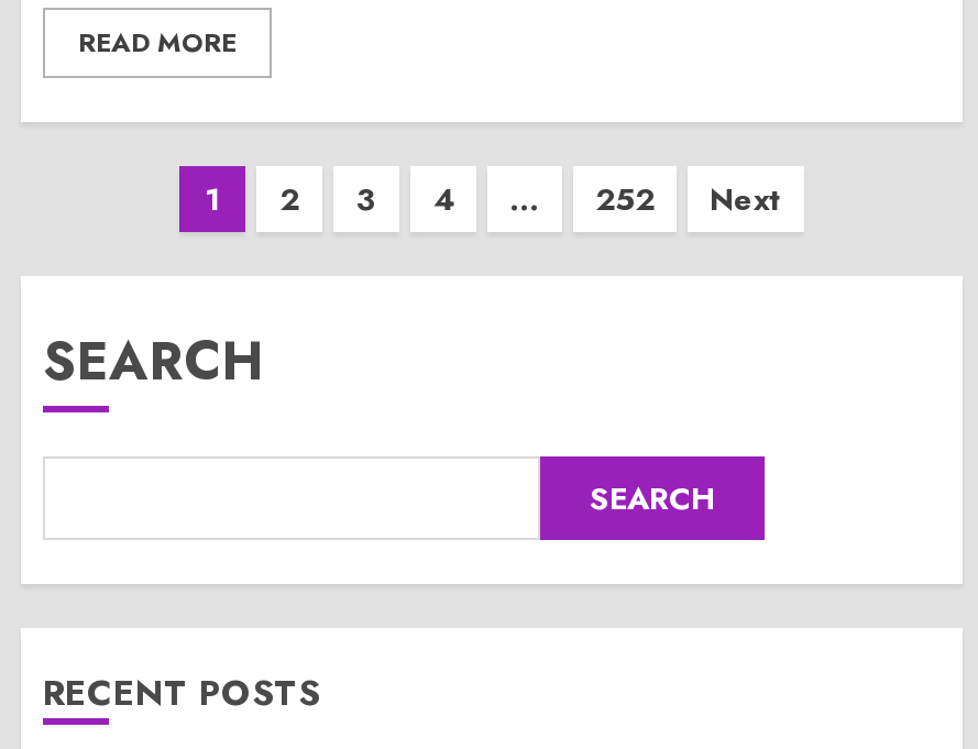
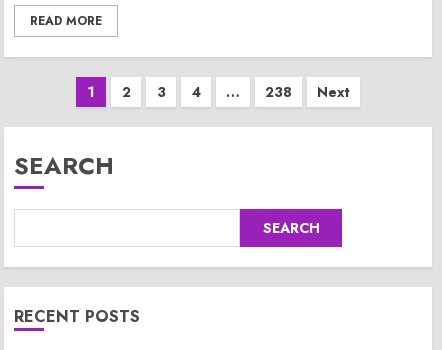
- 252
+ 238
